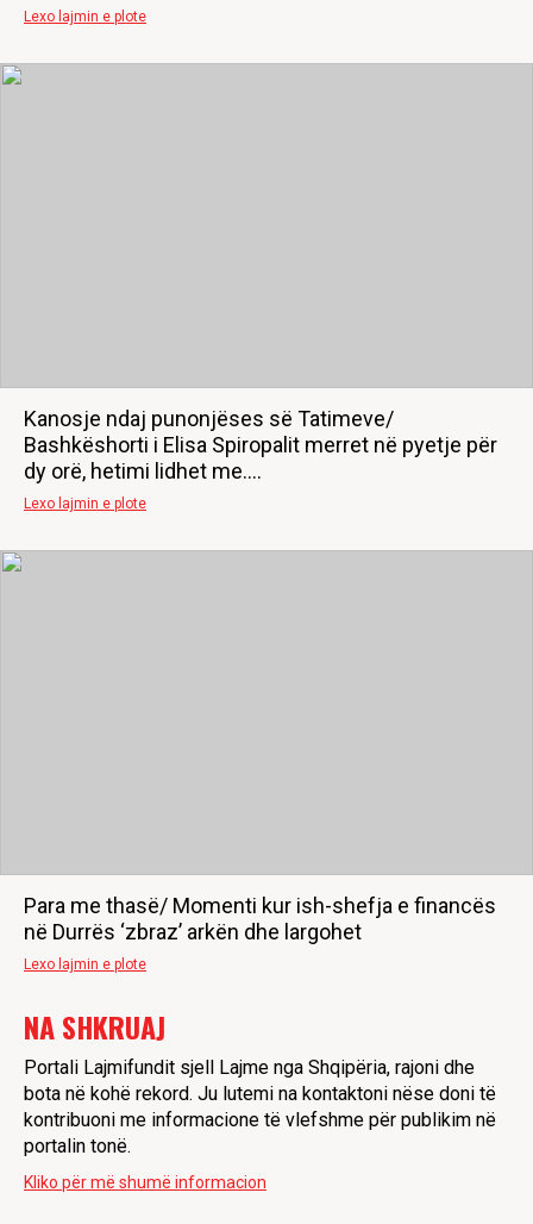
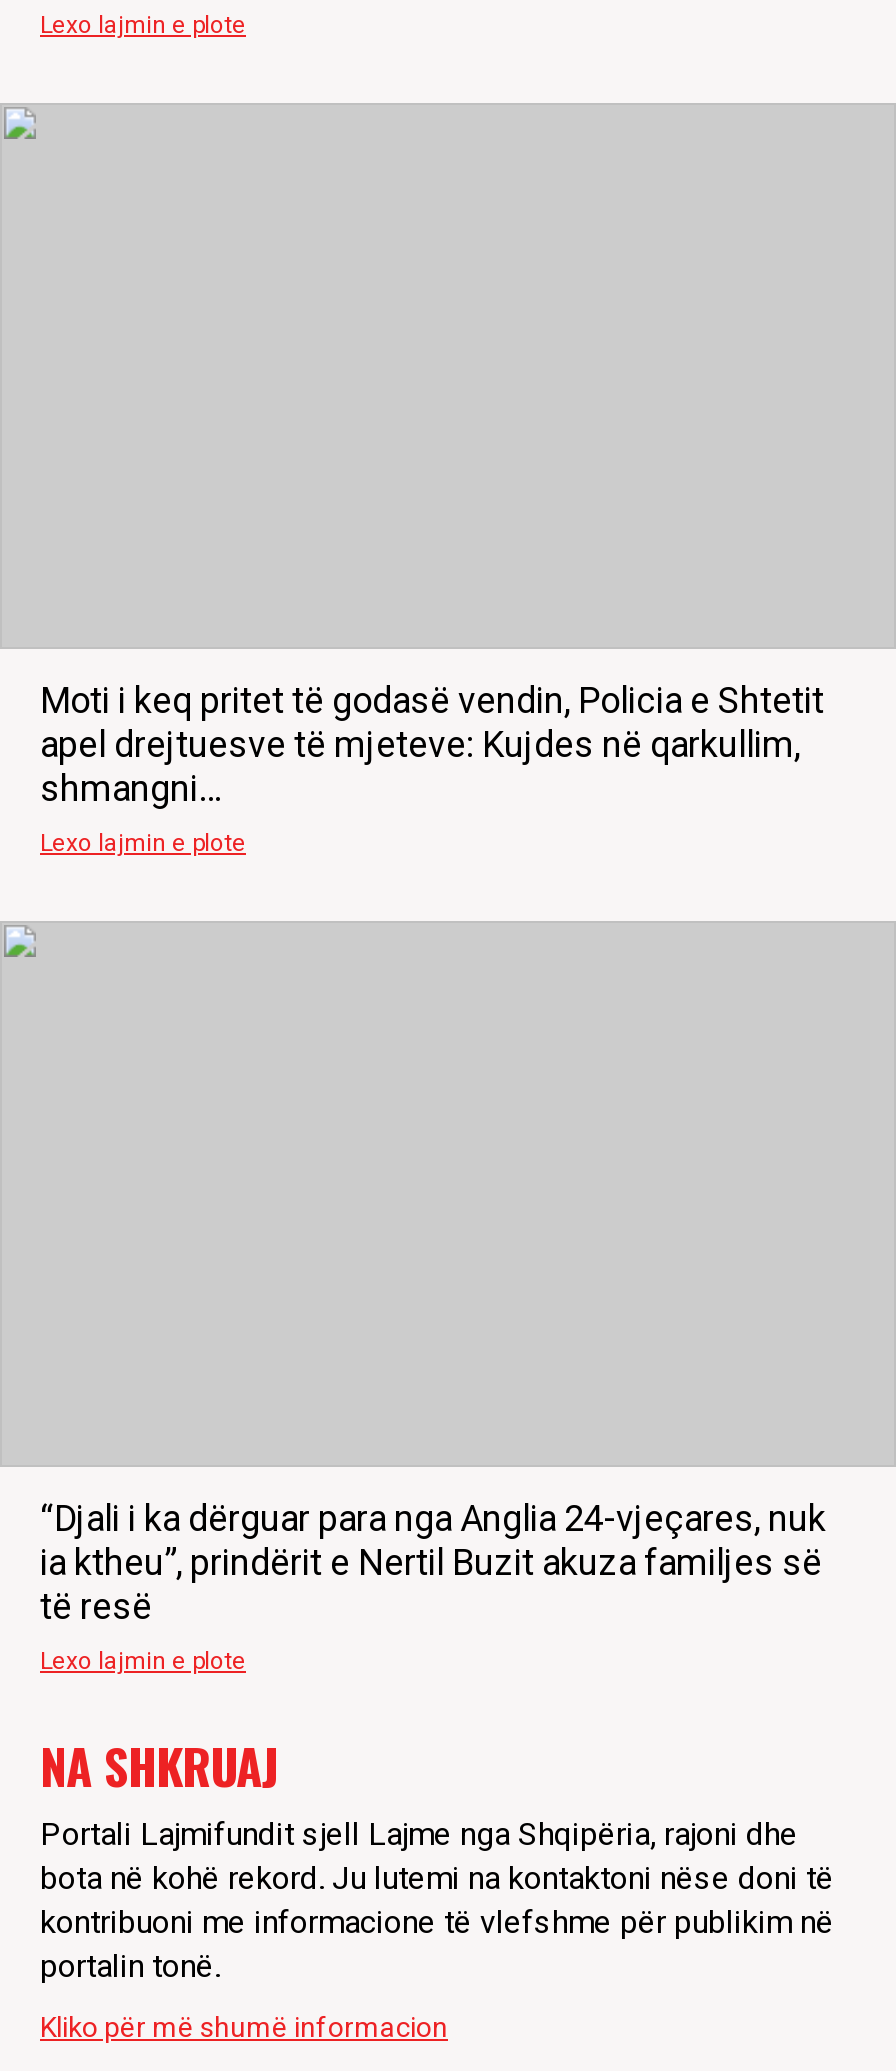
- Kanosje ndaj punonjëses së Tatimeve/
- Bashkëshorti i Elisa Spiropalit merret në pyetje për
- dy orë, hetimi lidhet me….
+ Moti i keq pritet të godasë vendin, Policia e Shtetit
+ apel drejtuesve të mjeteve: Kujdes në qarkullim,
+ shmangni…

- Para me thasë/ Momenti kur ish-shefja e financës
- në Durrës ‘zbraz’ arkën dhe largohet
+ “Djali i ka dërguar para nga Anglia 24-vjeçares, nuk
+ ia ktheu”, prindërit e Nertil Buzit akuza familjes së
+ të resë
